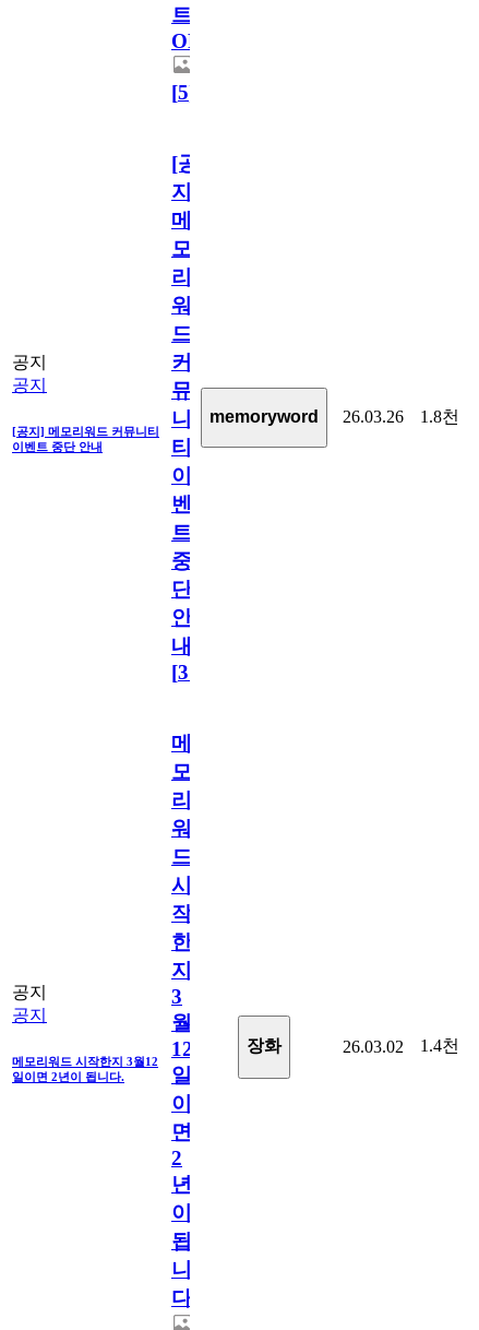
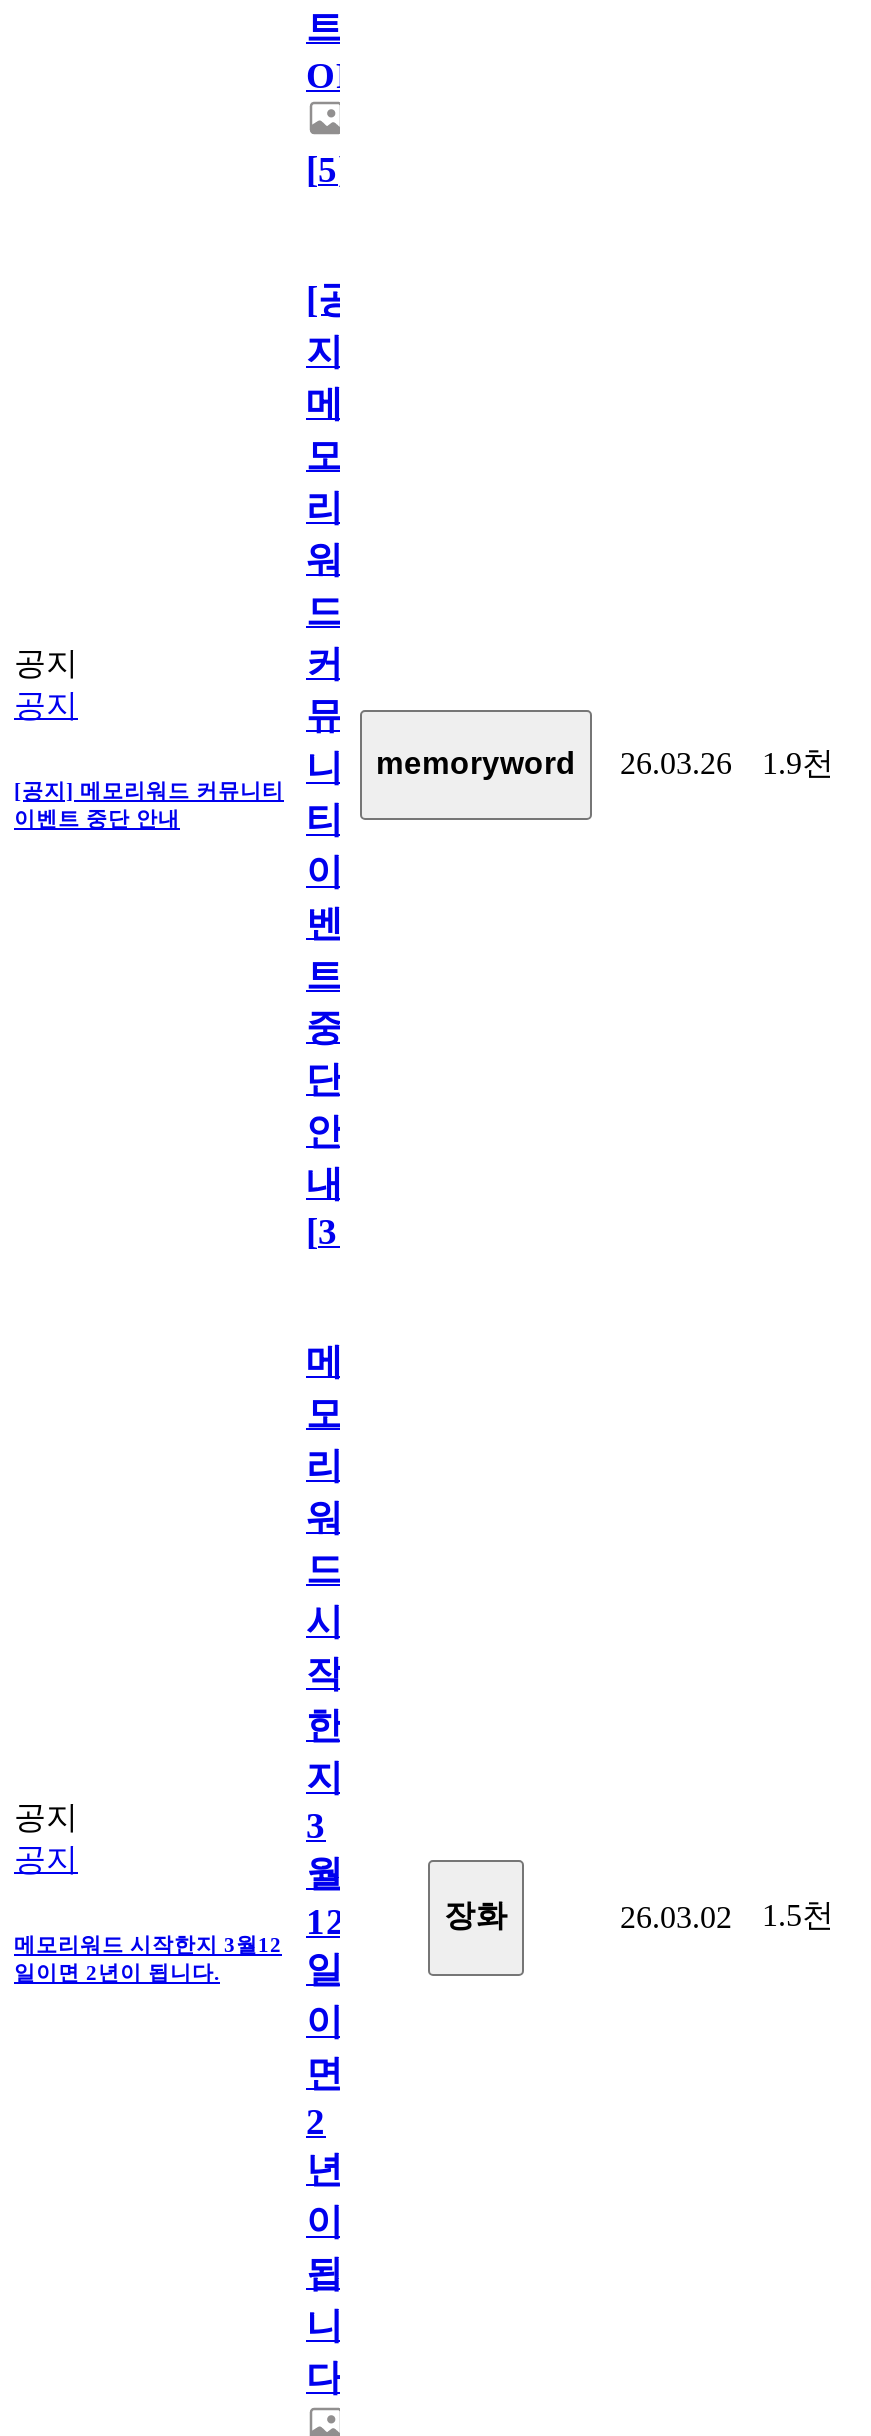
- 1.8천
+ 1.9천

- 26.03.02 1.4천
+ 26.03.02 1.5천
